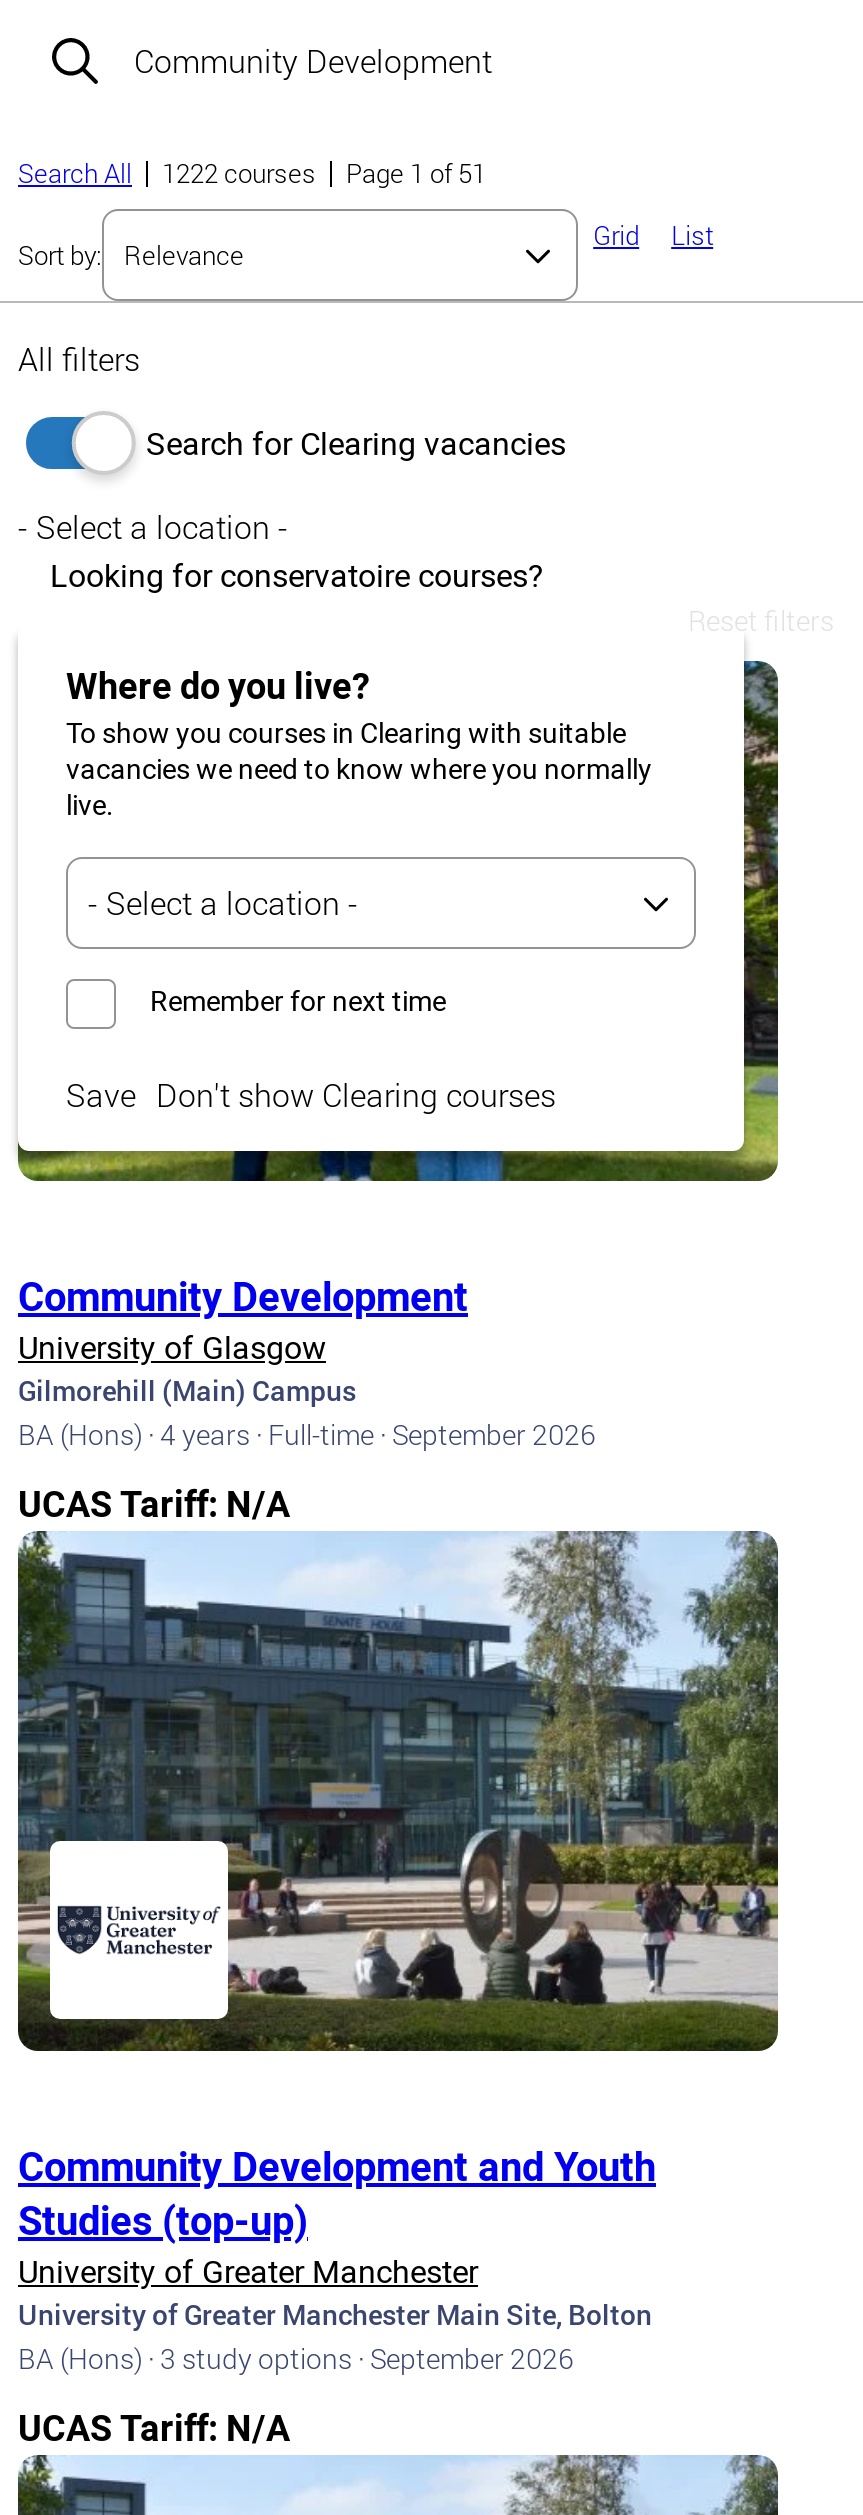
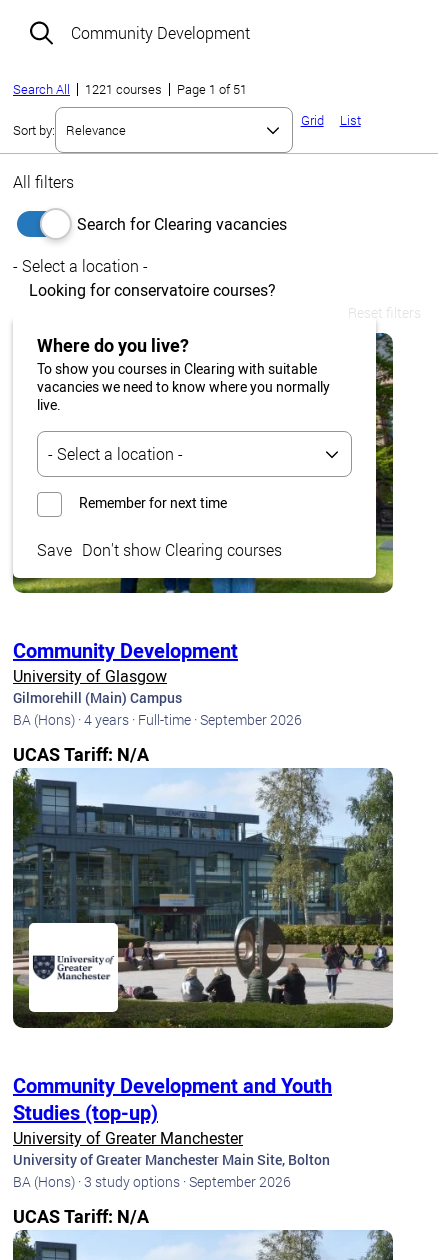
- Search All 1222 courses Page 1 of 51
+ Search All 1221 courses Page 1 of 51
